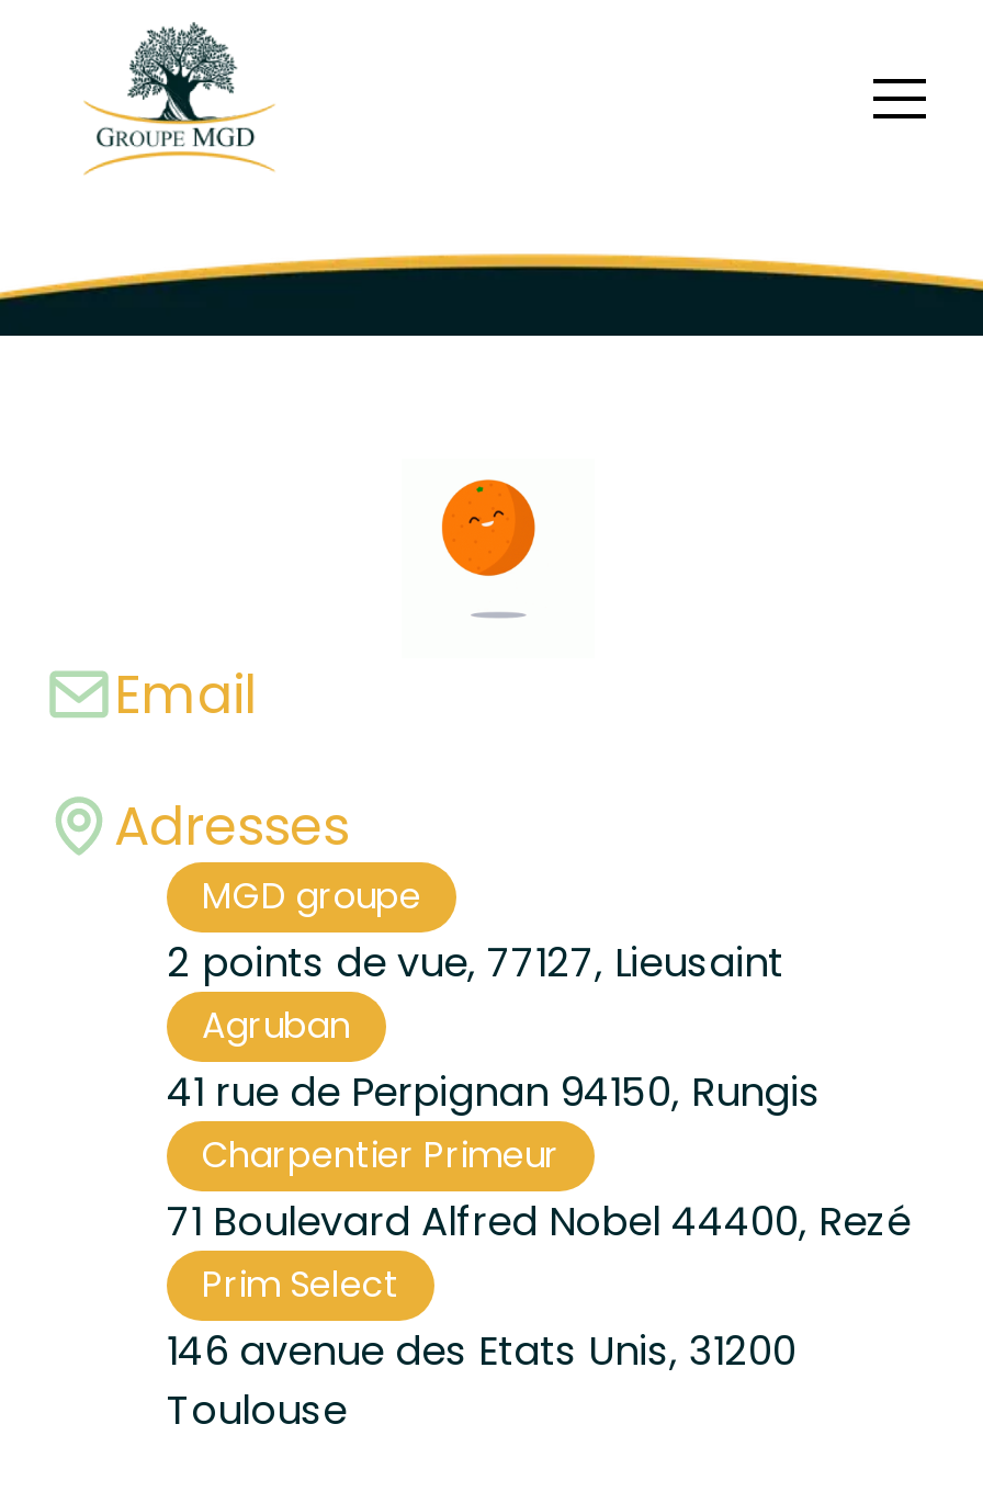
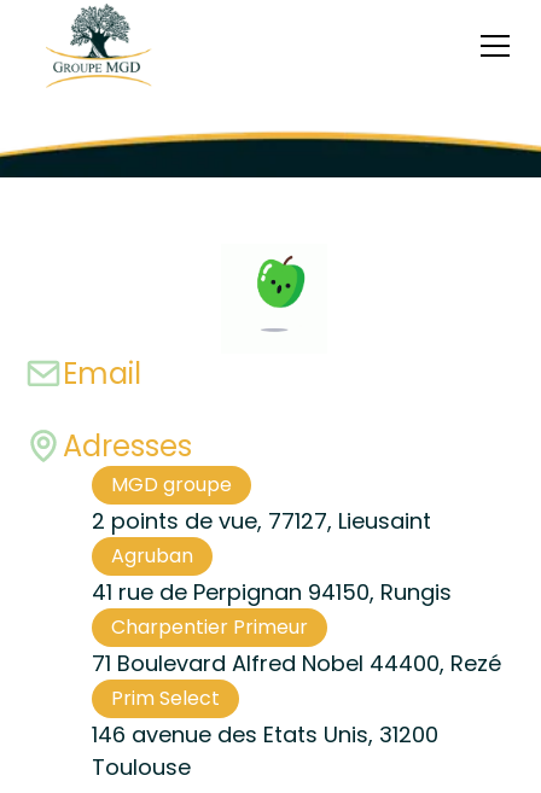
- [image]
+ [image]
